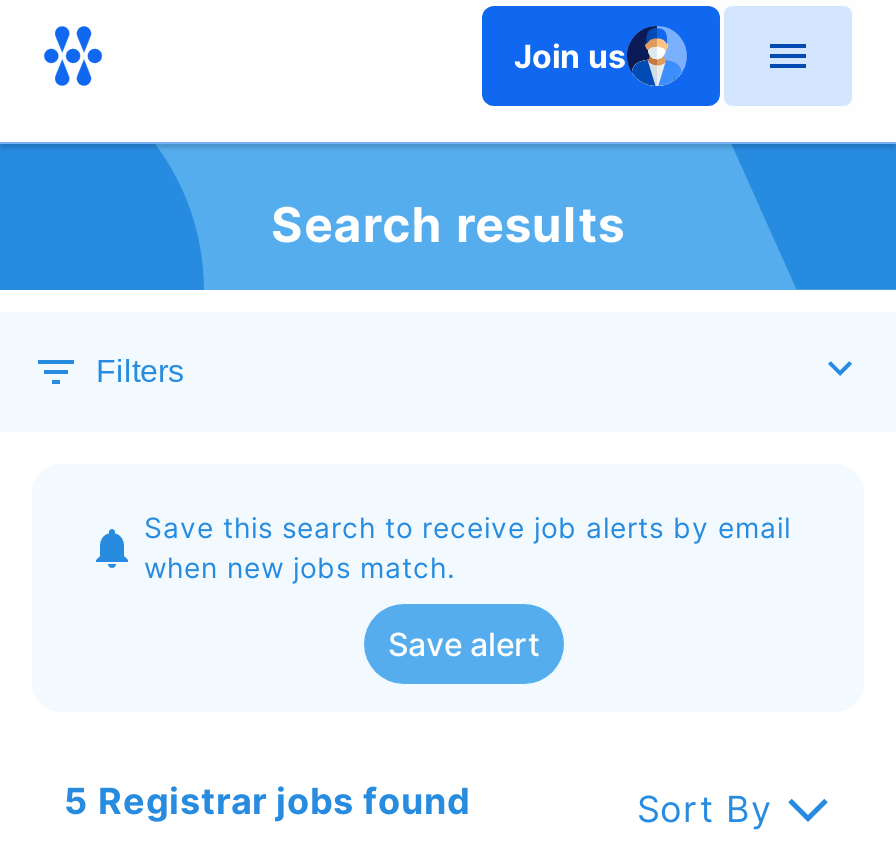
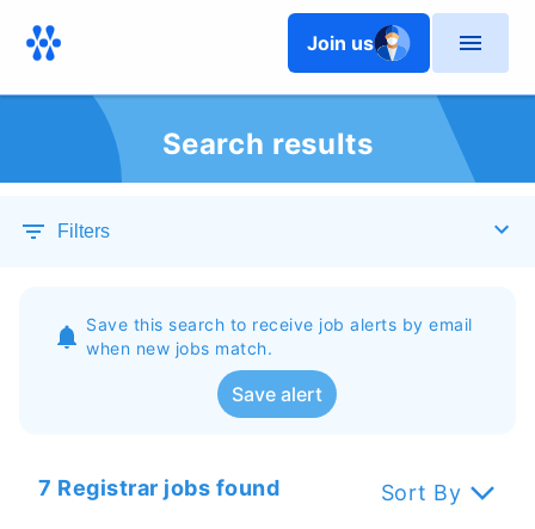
- 5 Registrar jobs found
+ 7 Registrar jobs found
